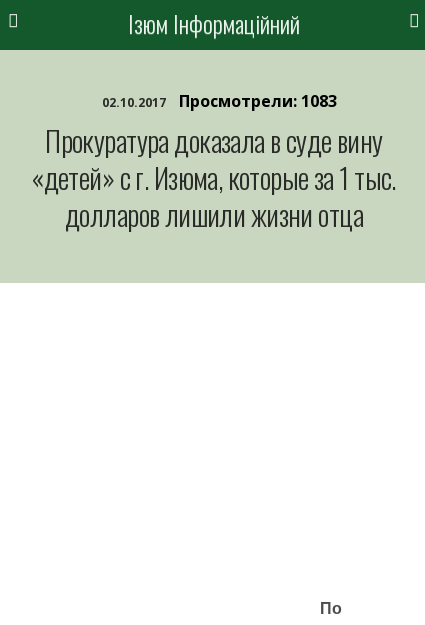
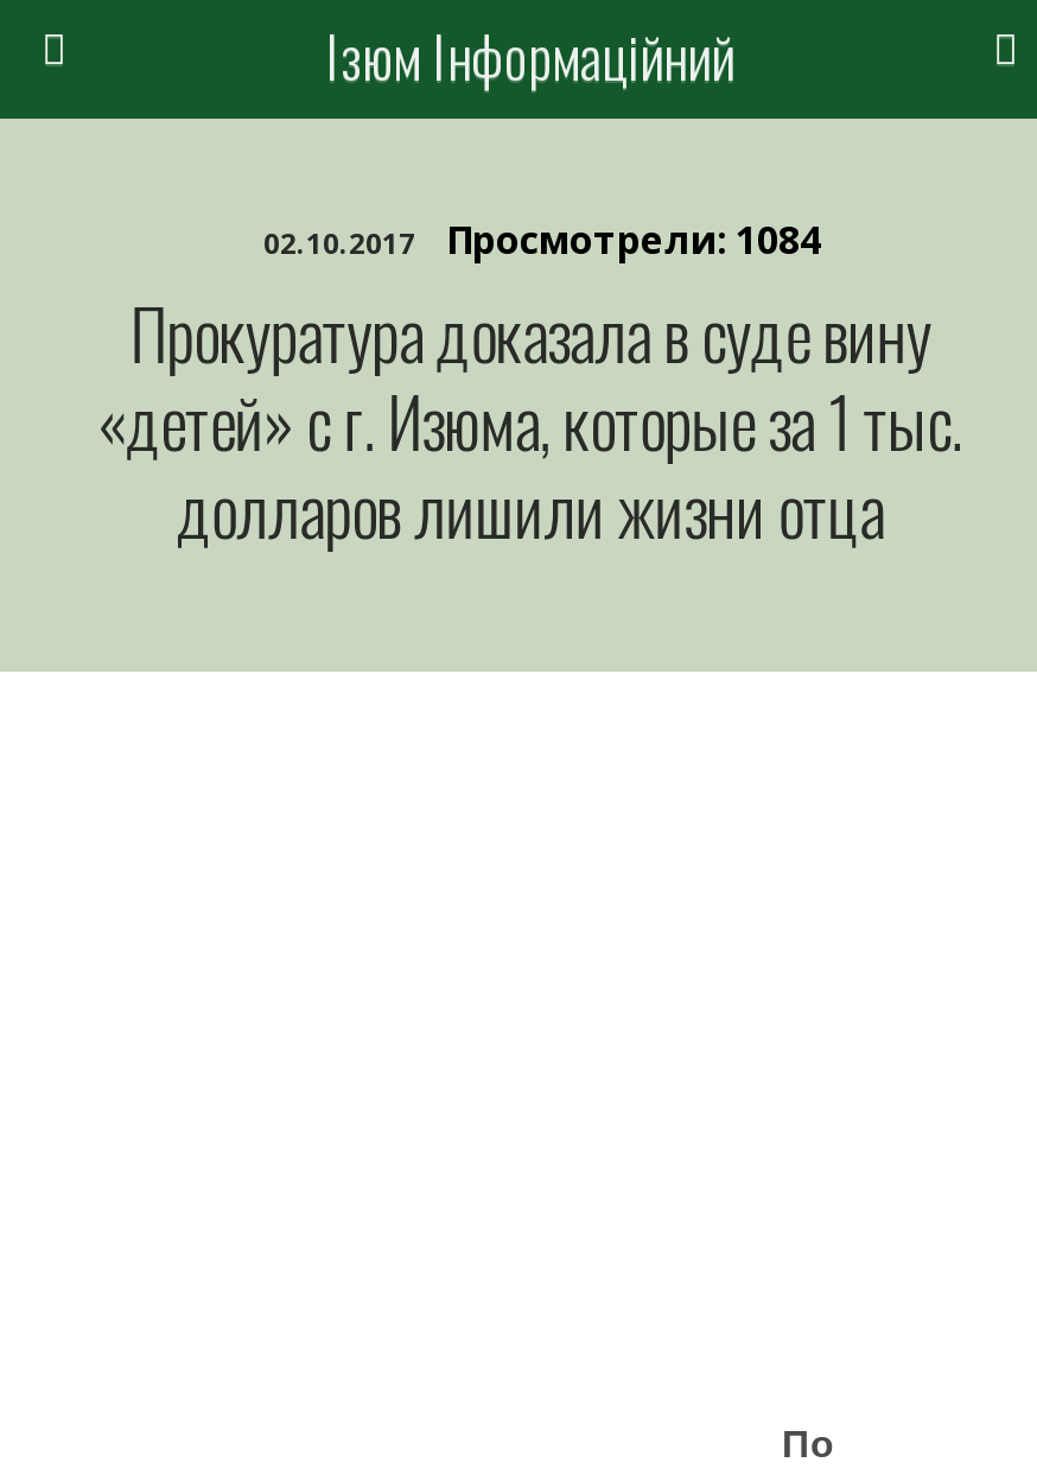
- 02.10.2017 Просмотрели: 1083
+ 02.10.2017 Просмотрели: 1084
